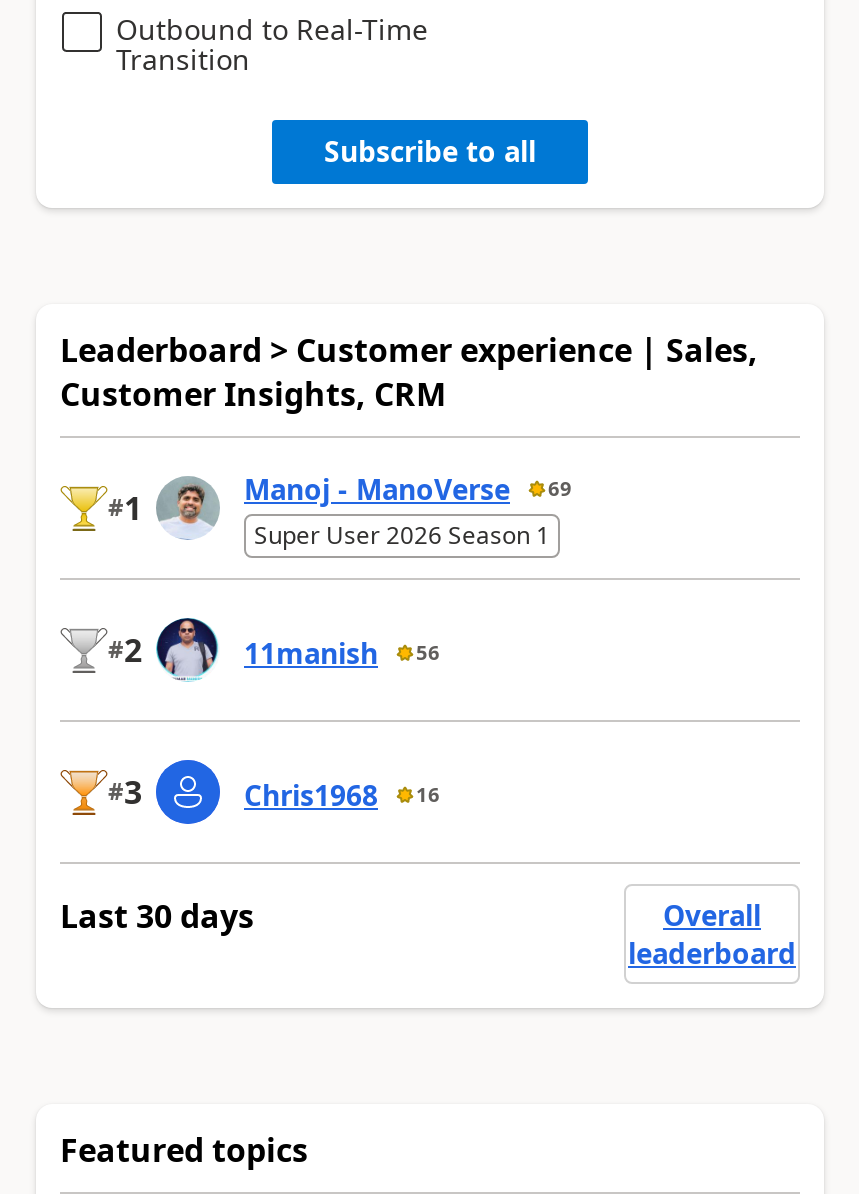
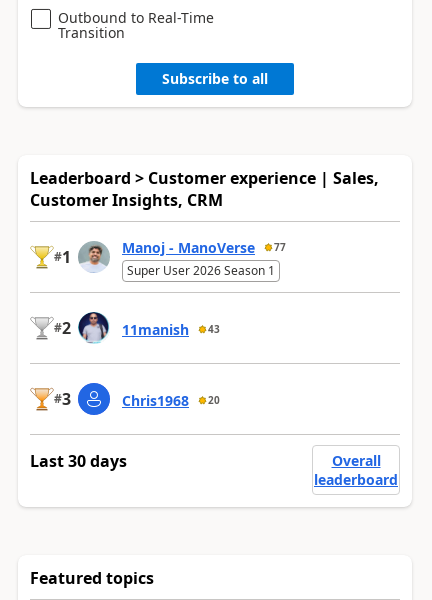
- Manoj - ManoVerse 69
+ Manoj - ManoVerse 77

- 11manish 56
+ 11manish 43

- Chris1968 16
+ Chris1968 20
